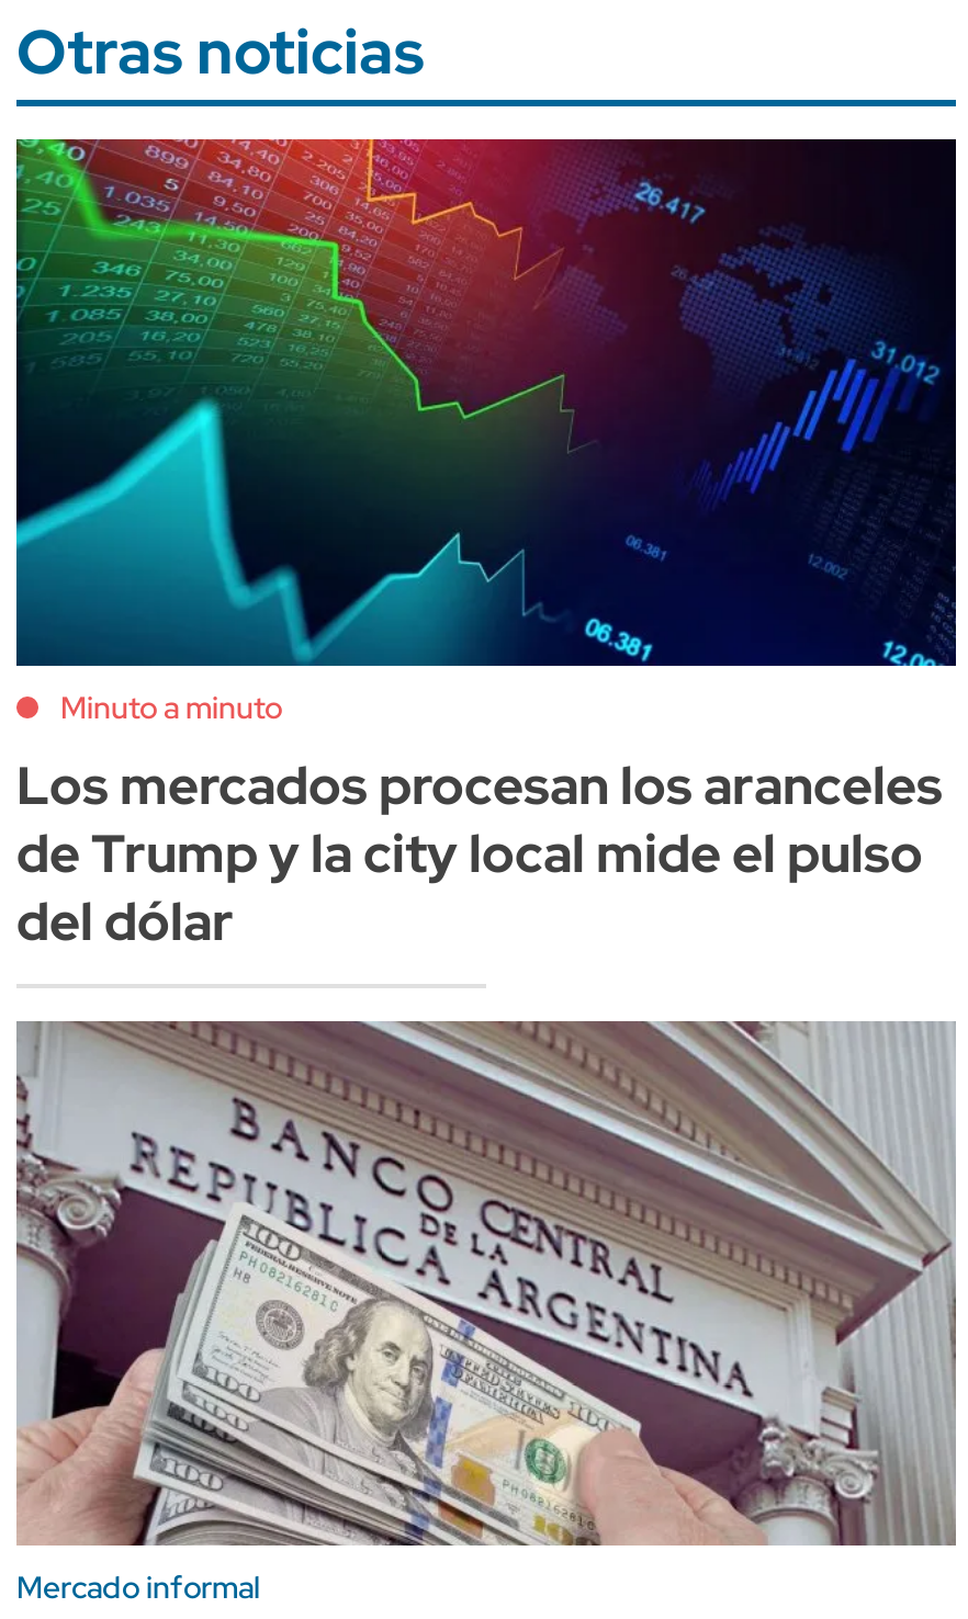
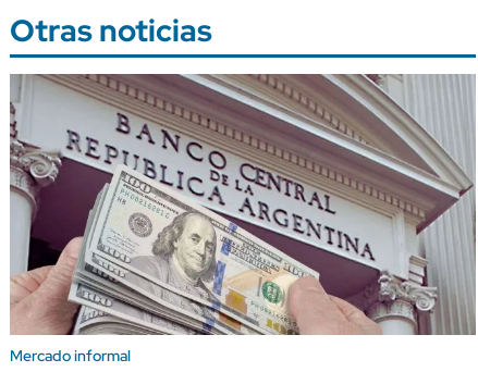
- [image]
- Minuto a minuto
- Los mercados procesan los aranceles
- de Trump y la city local mide el pulso
- del dólar
